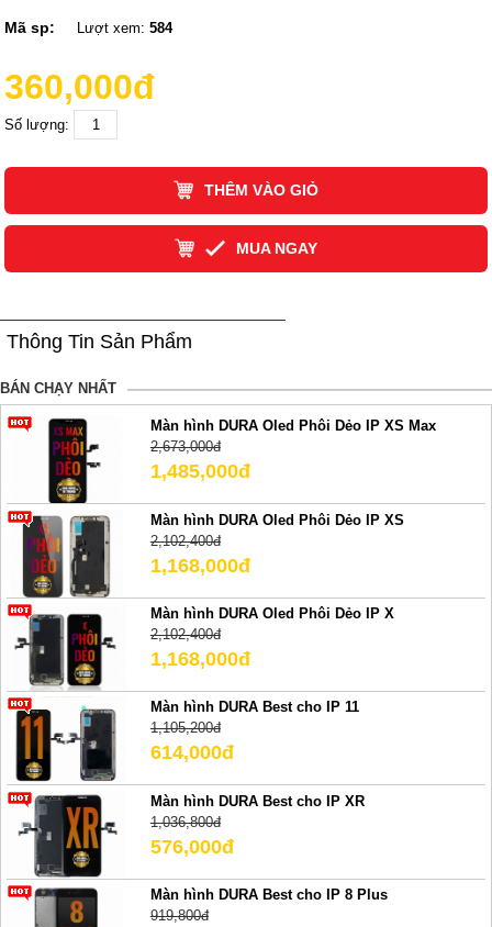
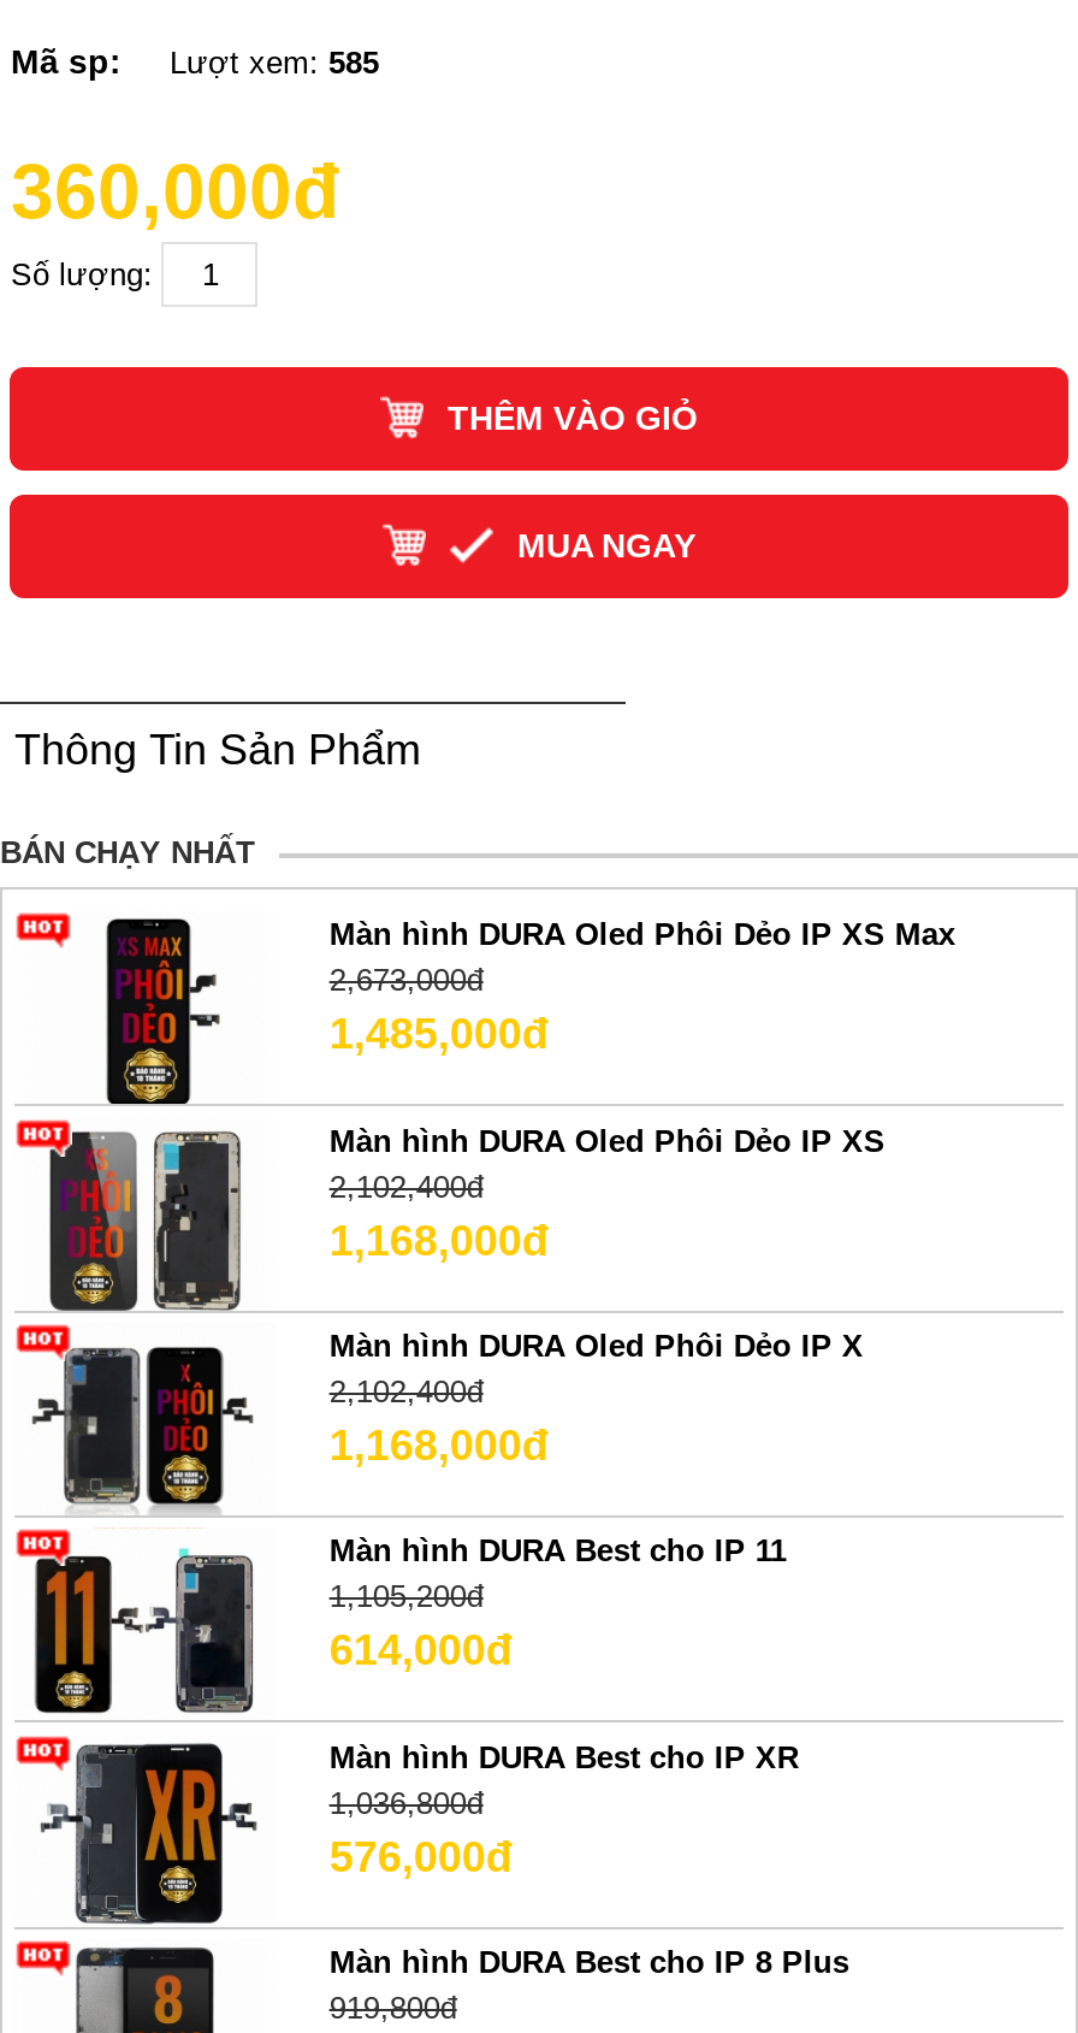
- Mã sp: Lượt xem: 584
+ Mã sp: Lượt xem: 585
